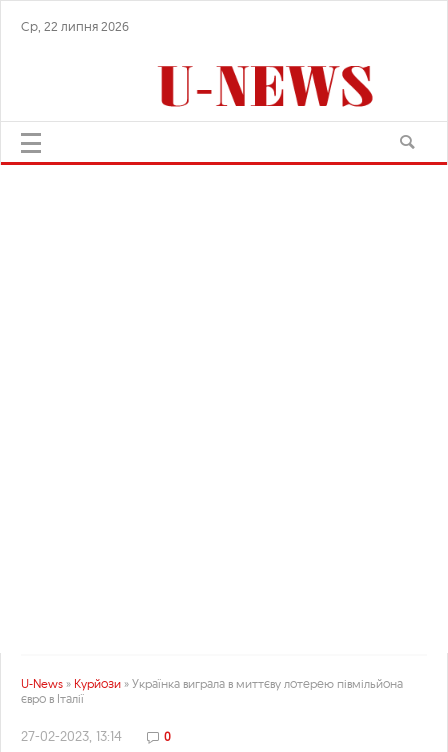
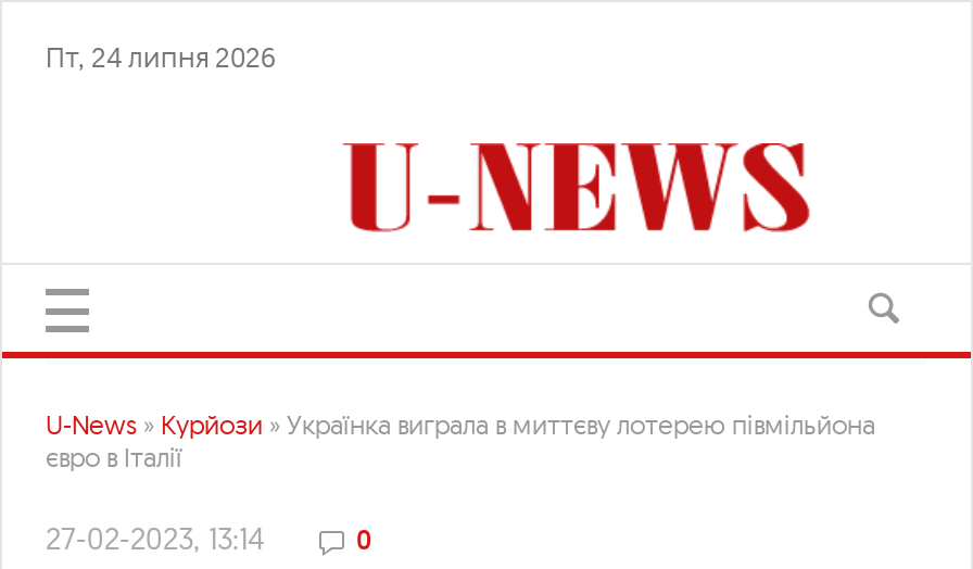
- Ср, 22 липня 2026
+ Пт, 24 липня 2026
